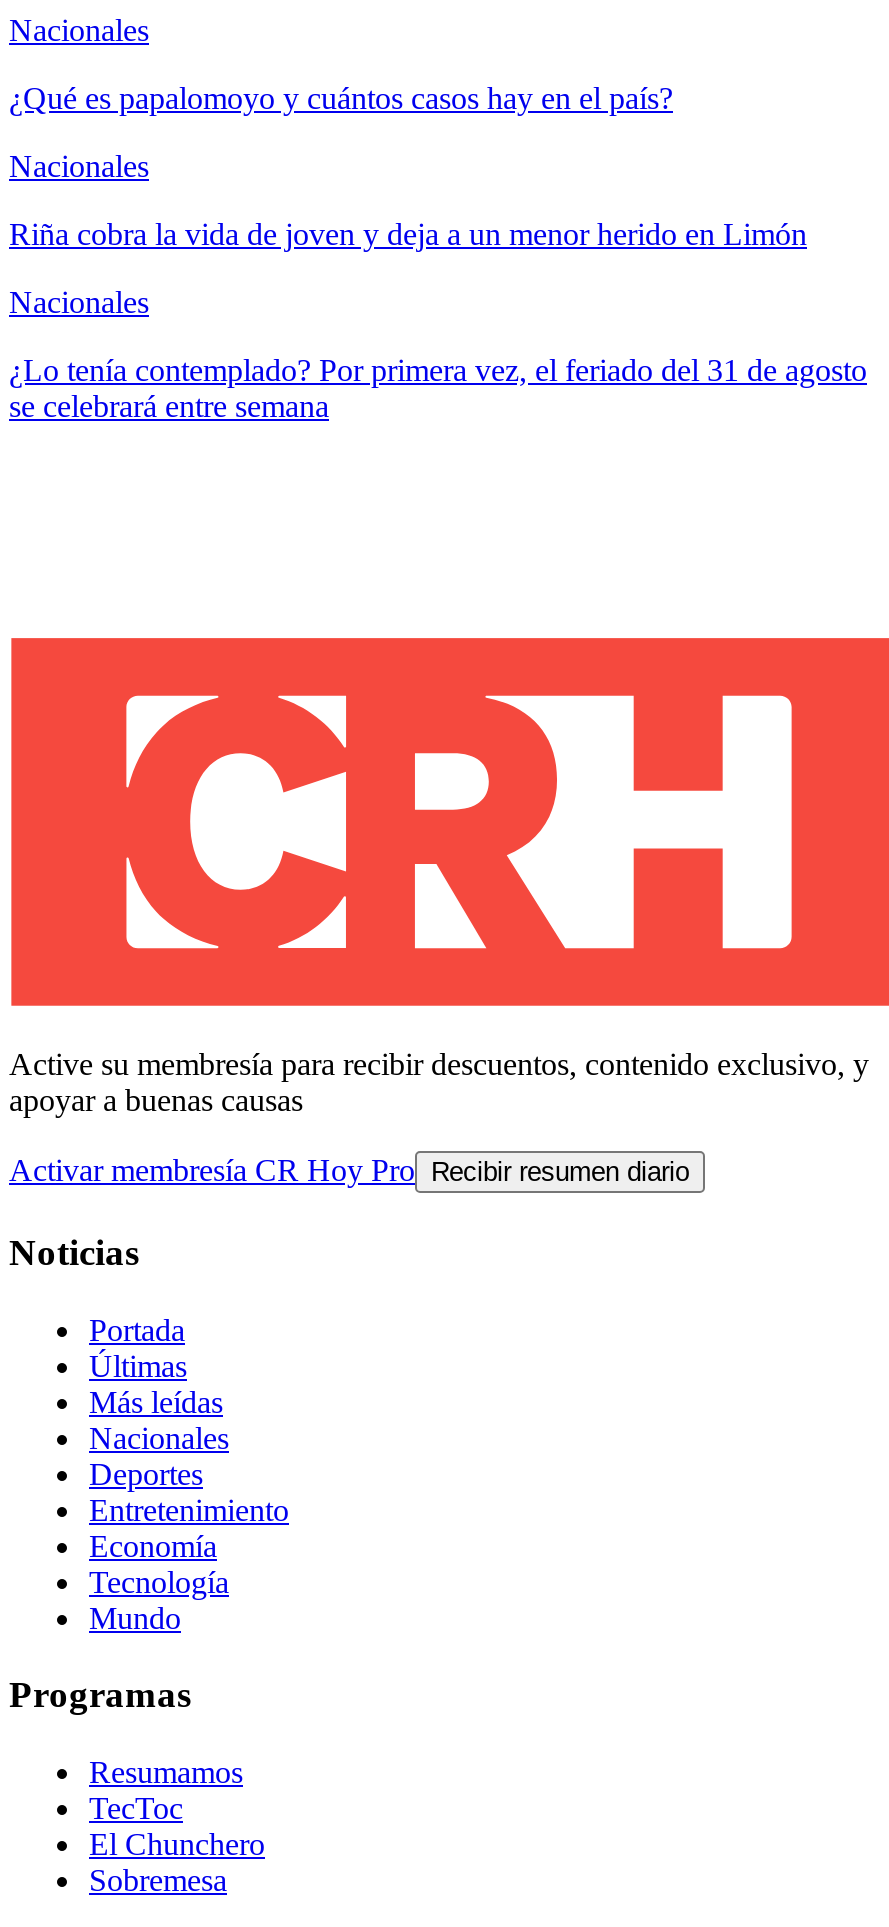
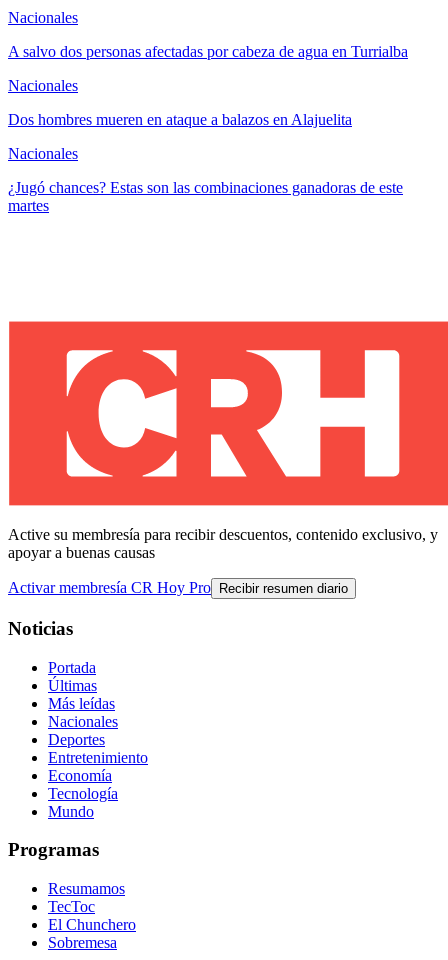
- ¿Qué es papalomoyo y cuántos casos hay en el país?
+ A salvo dos personas afectadas por cabeza de agua en Turrialba

- Riña cobra la vida de joven y deja a un menor herido en Limón
+ Dos hombres mueren en ataque a balazos en Alajuelita

- ¿Lo tenía contemplado? Por primera vez, el feriado del 31 de agosto
- se celebrará entre semana
+ ¿Jugó chances? Estas son las combinaciones ganadoras de este
+ martes
